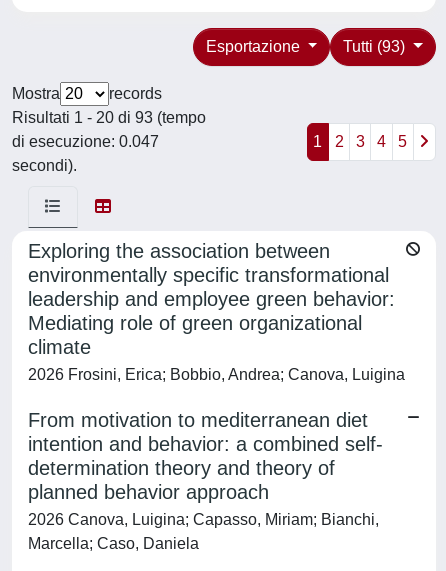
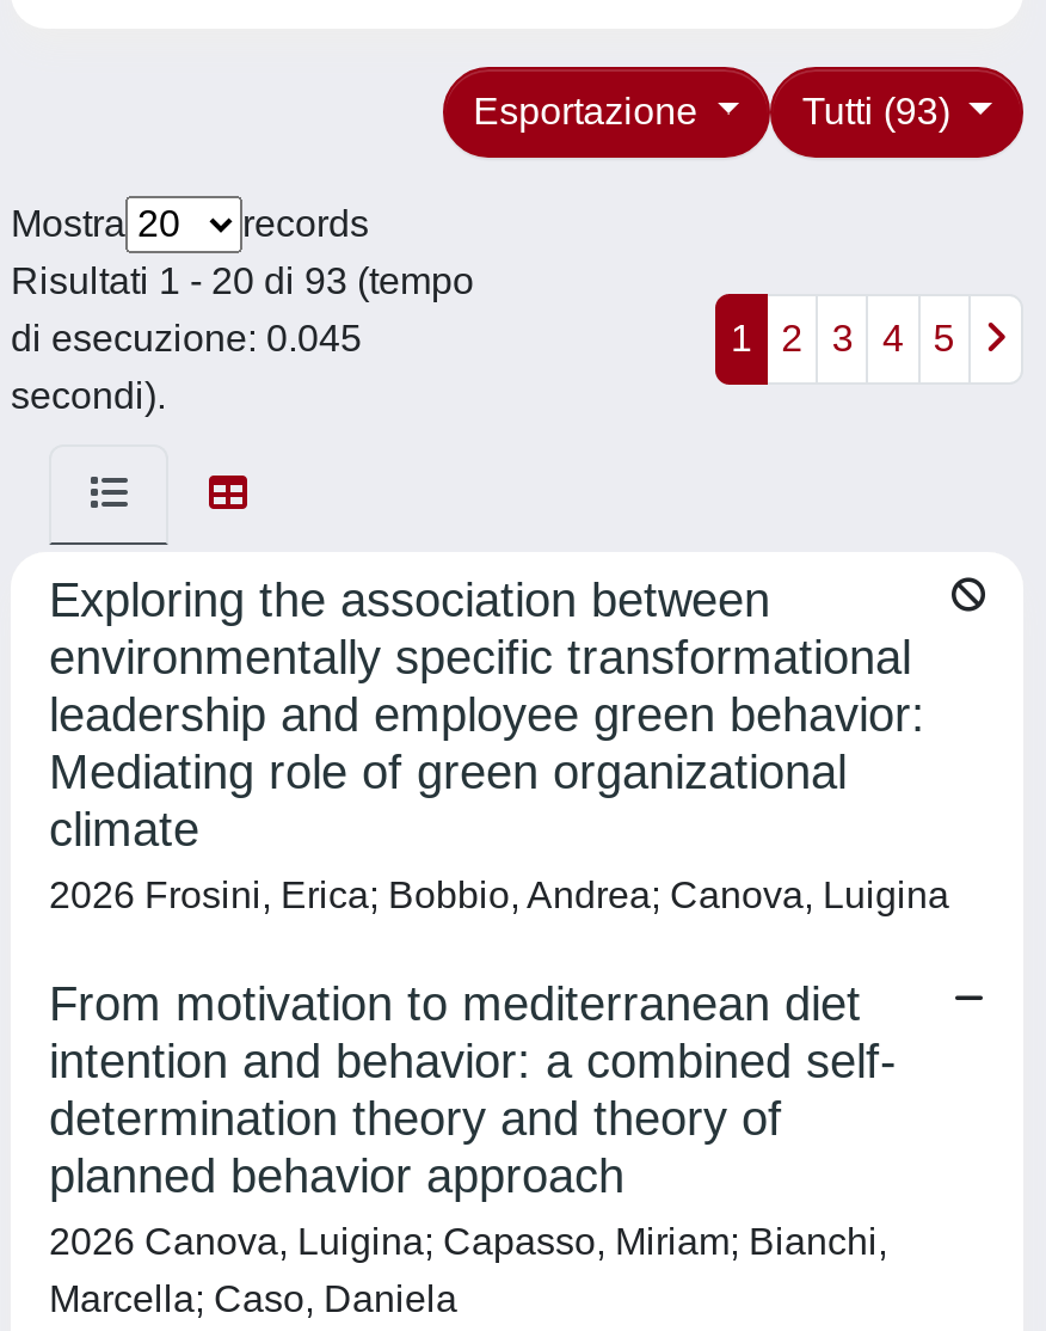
- di esecuzione: 0.047
+ di esecuzione: 0.045
